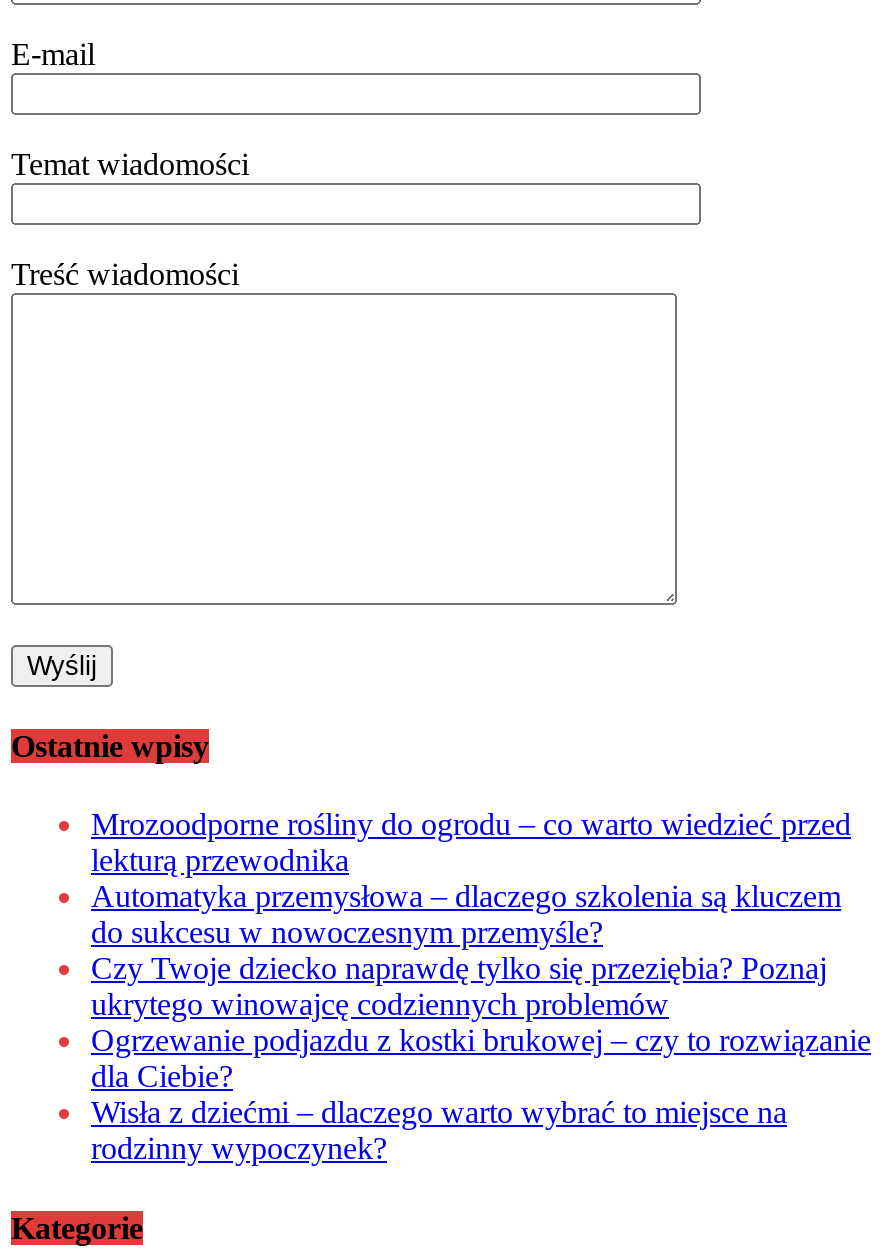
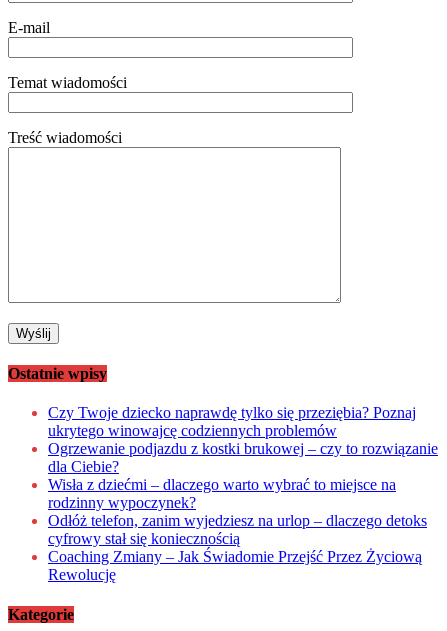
- Mrozoodporne rośliny do ogrodu – co warto wiedzieć przed
- lekturą przewodnika
- Automatyka przemysłowa – dlaczego szkolenia są kluczem
- do sukcesu w nowoczesnym przemyśle?

moved up: Czy Twoje dziecko naprawdę tylko się przeziębia? Poznaj | ukrytego winowajcę codziennych problemów | Ogrzewanie podjazdu z kostki brukowej – czy to rozwiązanie | dla Ciebie? | Wisła z dziećmi – dlaczego warto wybrać to miejsce na | rodzinny wypoczynek?

+ Odłóż telefon, zanim wyjedziesz na urlop – dlaczego detoks
+ cyfrowy stał się koniecznością
+ Coaching Zmiany – Jak Świadomie Przejść Przez Życiową
+ Rewolucję
